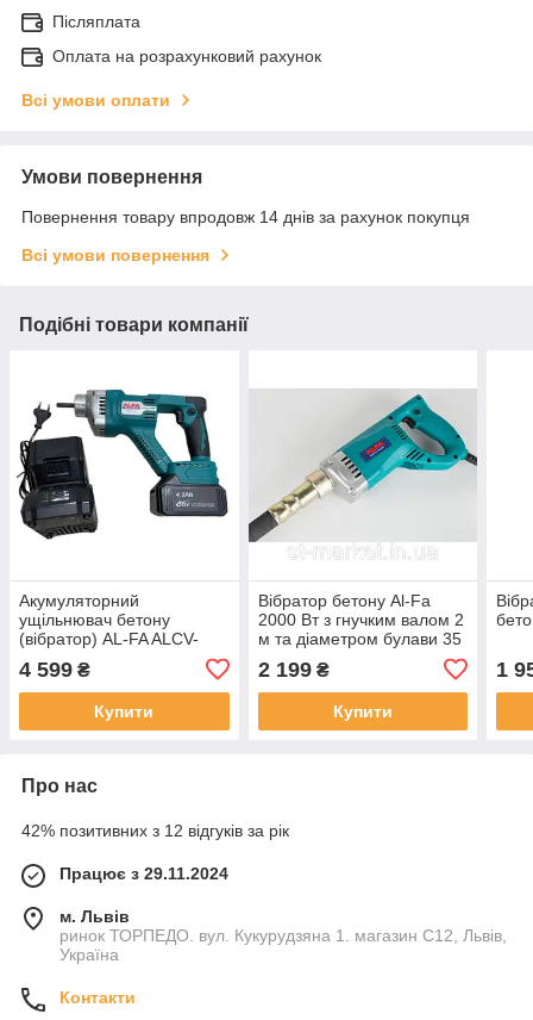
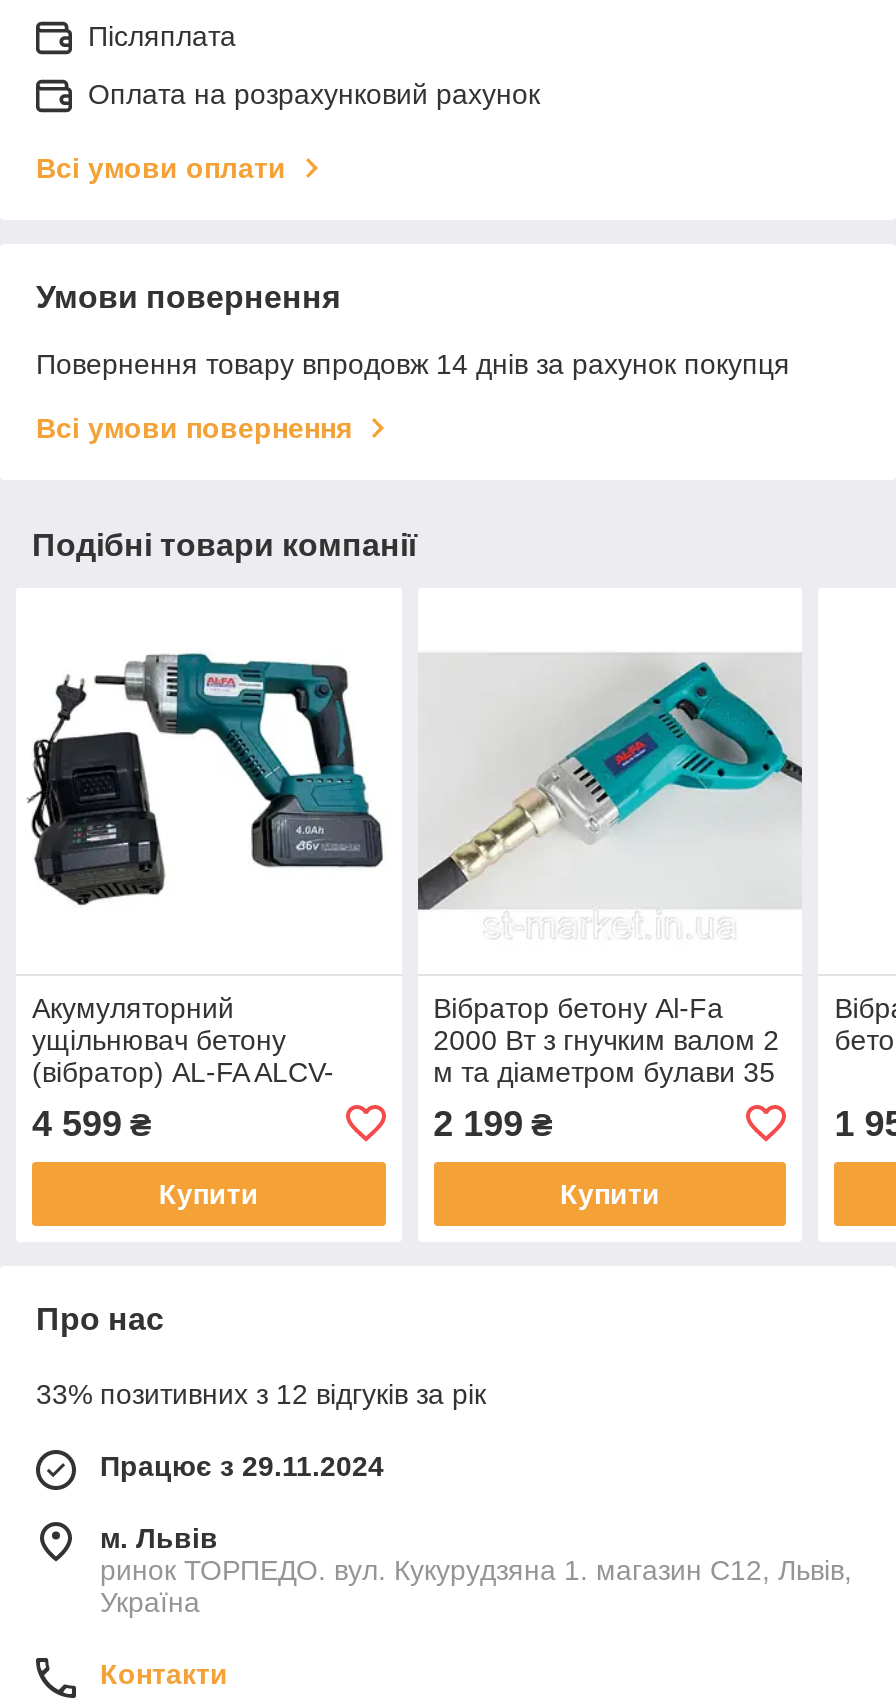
- 42% позитивних з 12 відгуків за рік
+ 33% позитивних з 12 відгуків за рік
